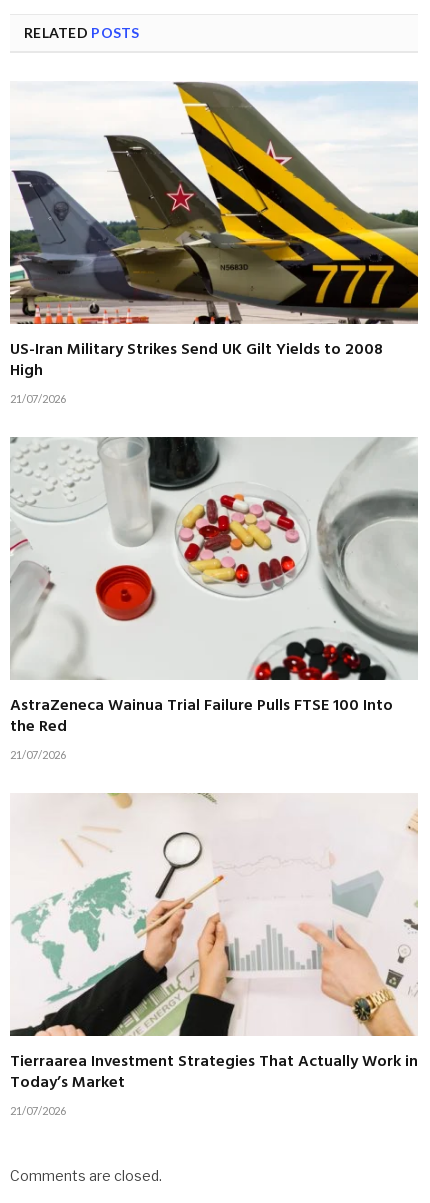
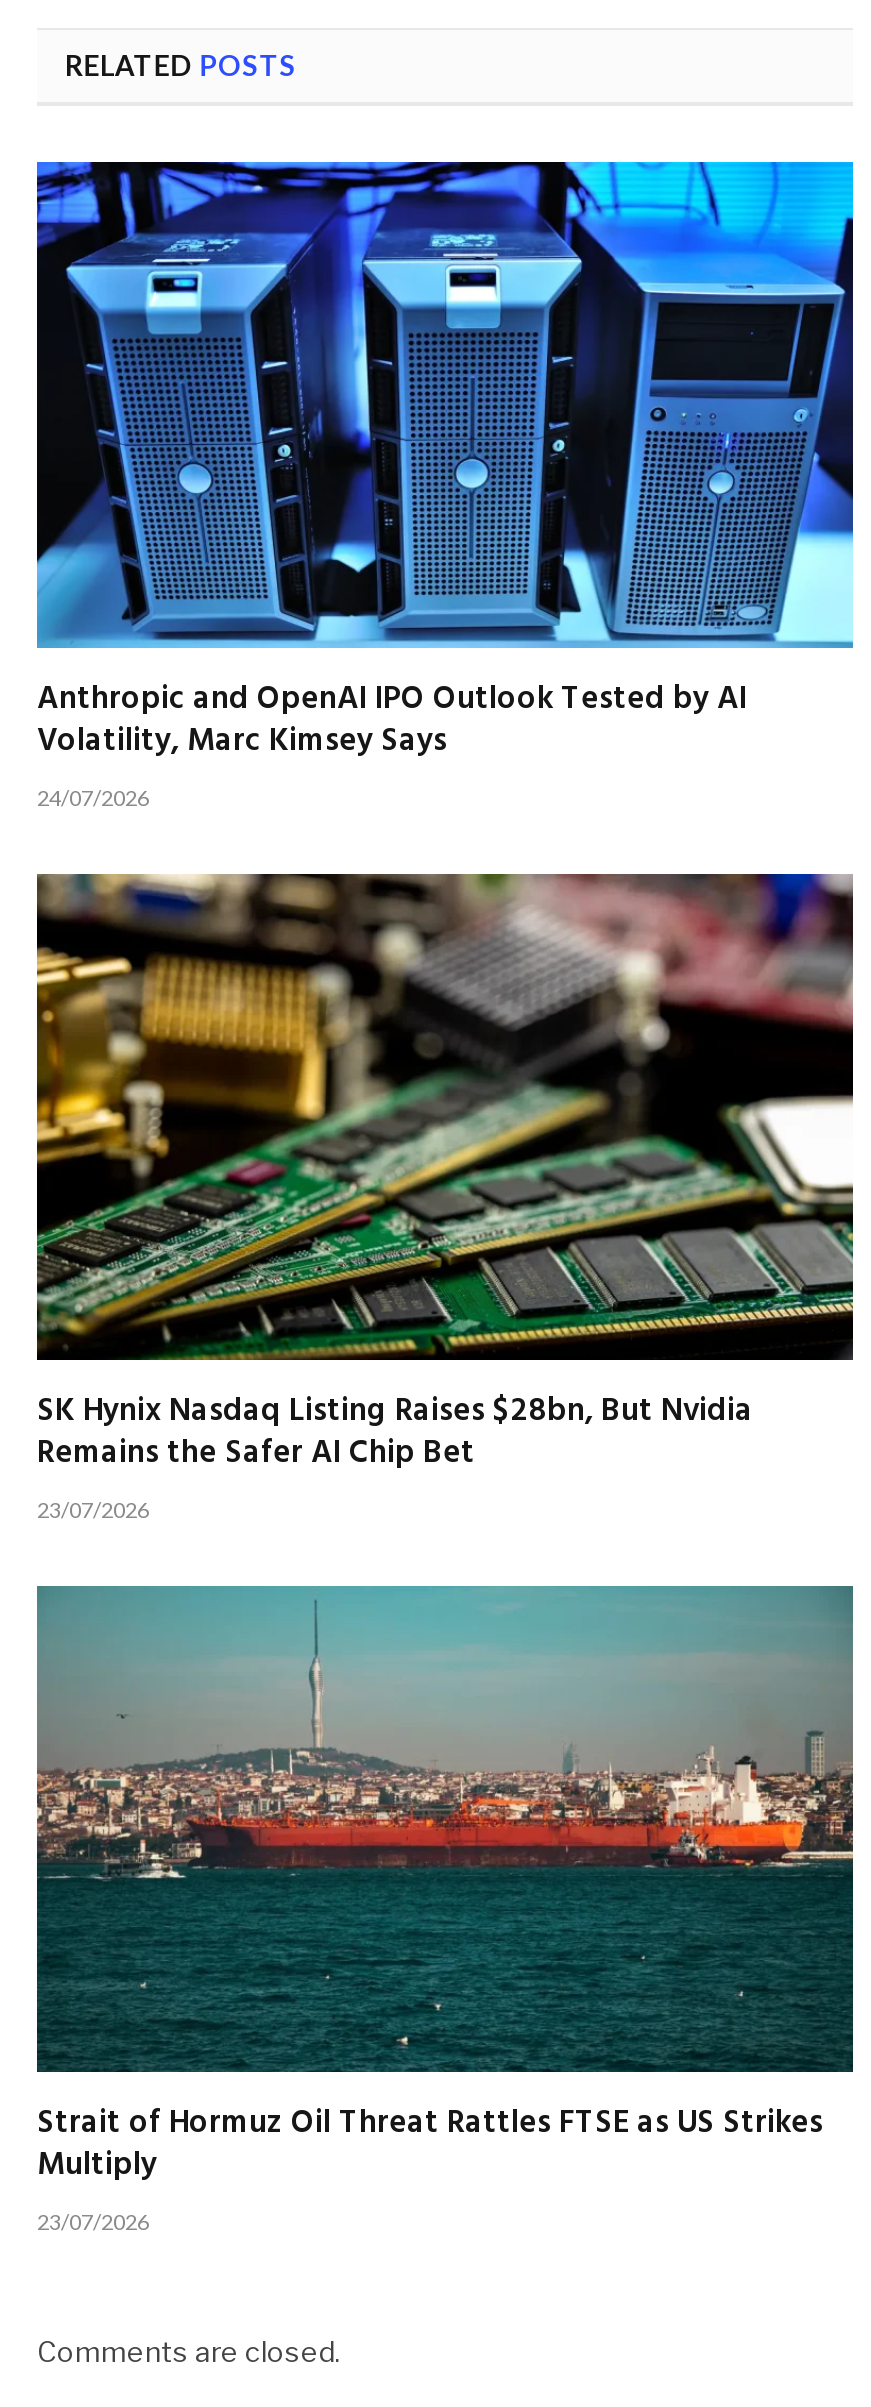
- [image]
- US-Iran Military Strikes Send UK Gilt Yields to 2008
- High
- 21/07/2026
+ [image]
+ Anthropic and OpenAI IPO Outlook Tested by AI
+ Volatility, Marc Kimsey Says
+ 24/07/2026

- [image]
- AstraZeneca Wainua Trial Failure Pulls FTSE 100 Into
- the Red
- 21/07/2026
+ [image]
+ SK Hynix Nasdaq Listing Raises $28bn, But Nvidia
+ Remains the Safer AI Chip Bet
+ 23/07/2026

- [image]
- Tierraarea Investment Strategies That Actually Work in
- Today’s Market
- 21/07/2026
+ [image]
+ Strait of Hormuz Oil Threat Rattles FTSE as US Strikes
+ Multiply
+ 23/07/2026
